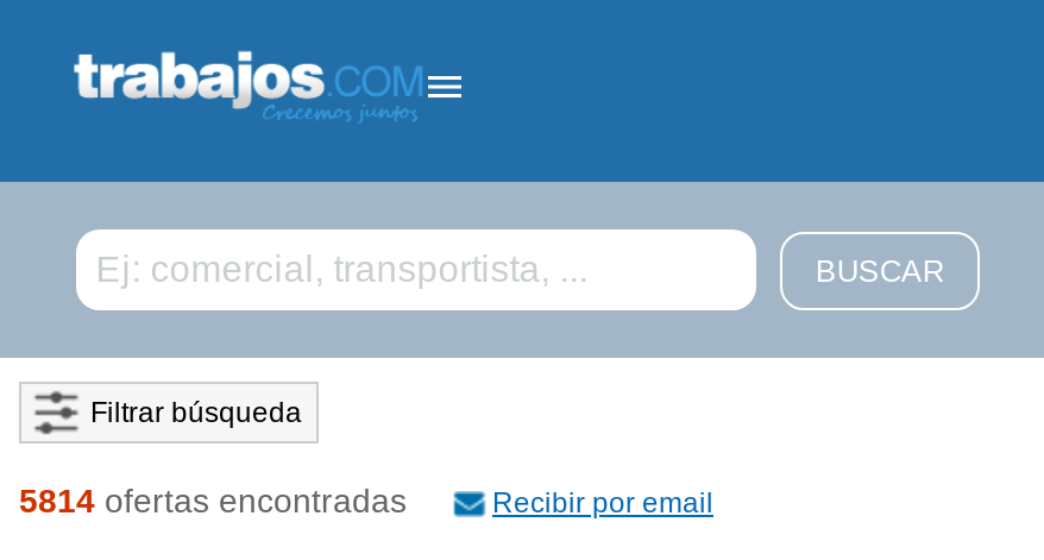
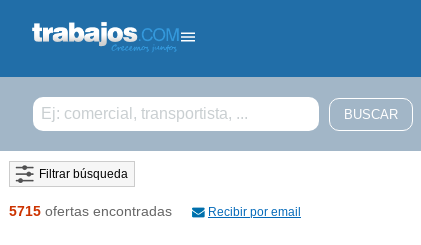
- 5814 ofertas encontradas
+ 5715 ofertas encontradas
